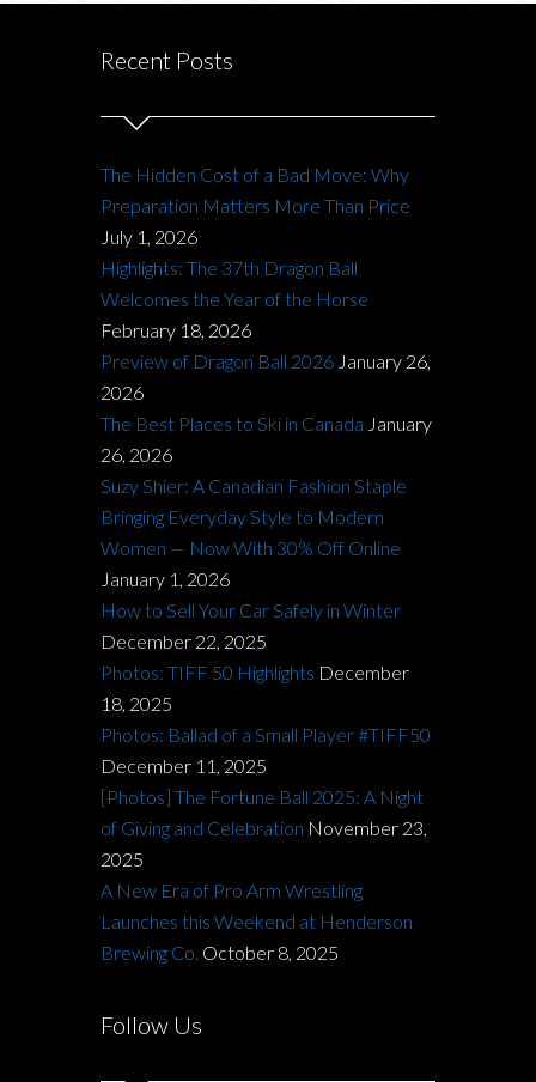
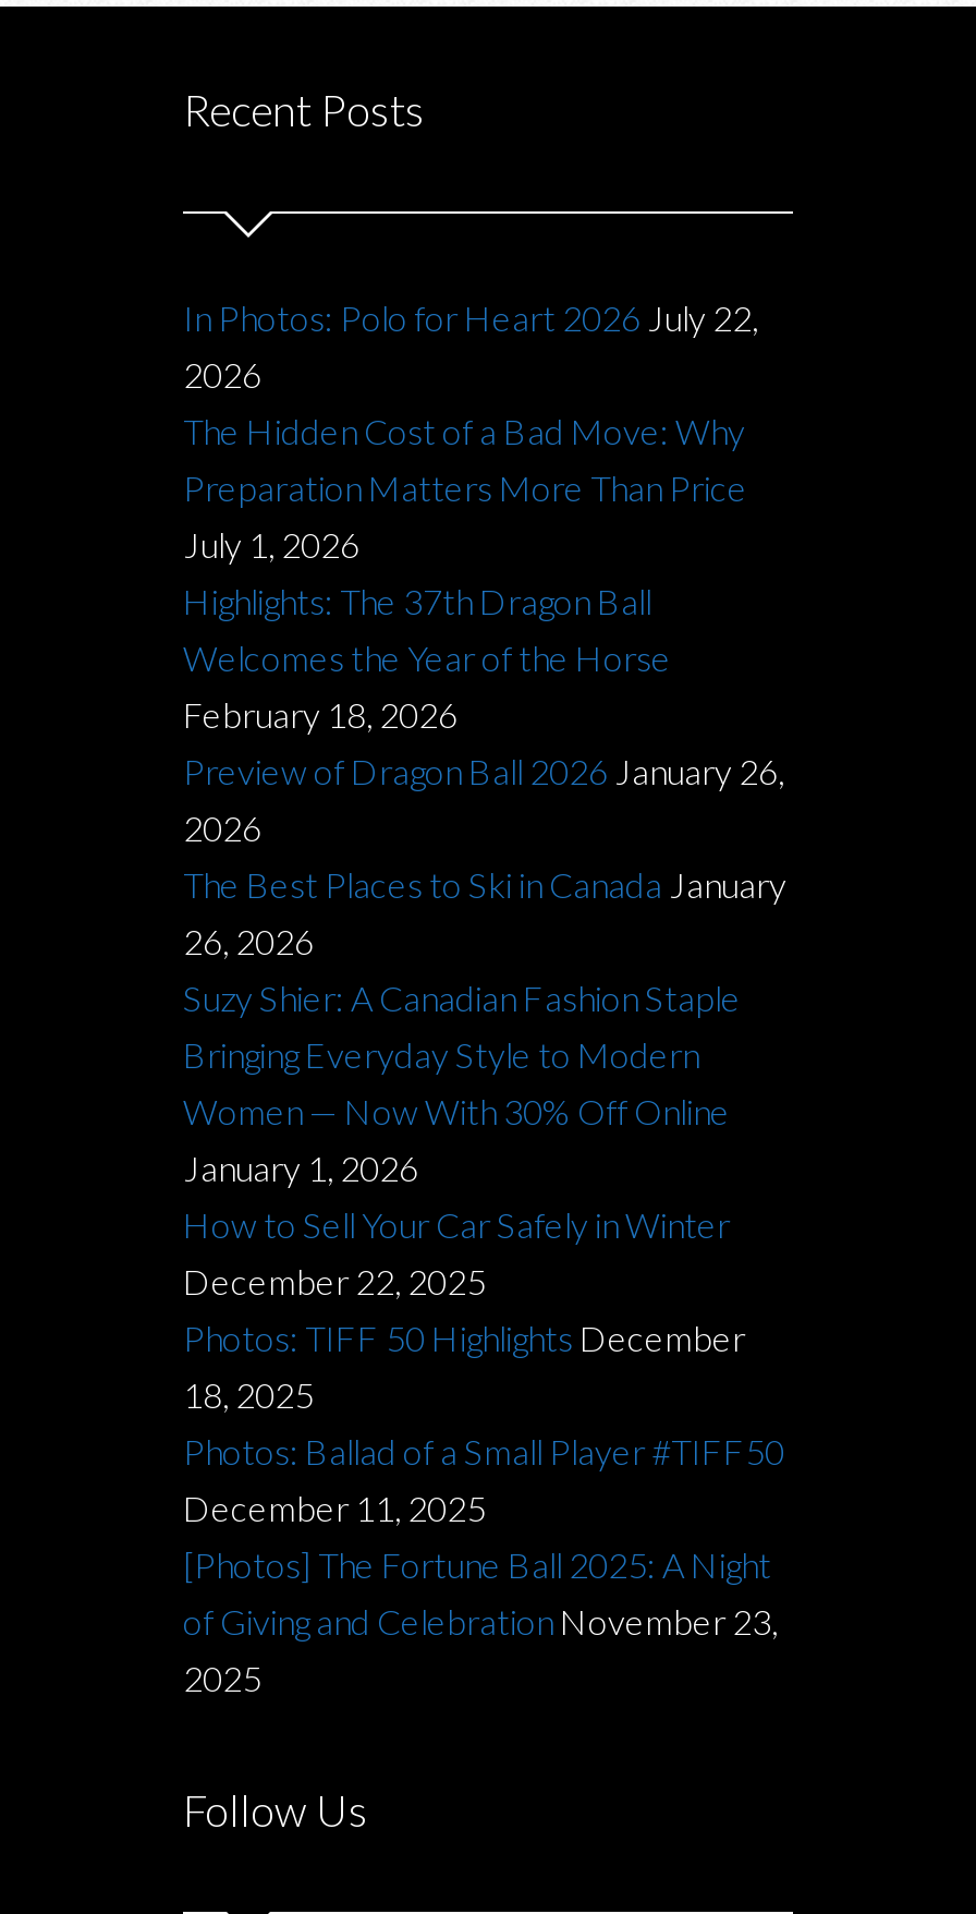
+ In Photos: Polo for Heart 2026 July 22,
+ 2026

moved down: The Hidden Cost of a Bad Move: Why | Preparation Matters More Than Price | July 1, 2026 | ... | of Giving and Celebration November 23, | 2025

- A New Era of Pro Arm Wrestling
- Launches this Weekend at Henderson
- Brewing Co. October 8, 2025
